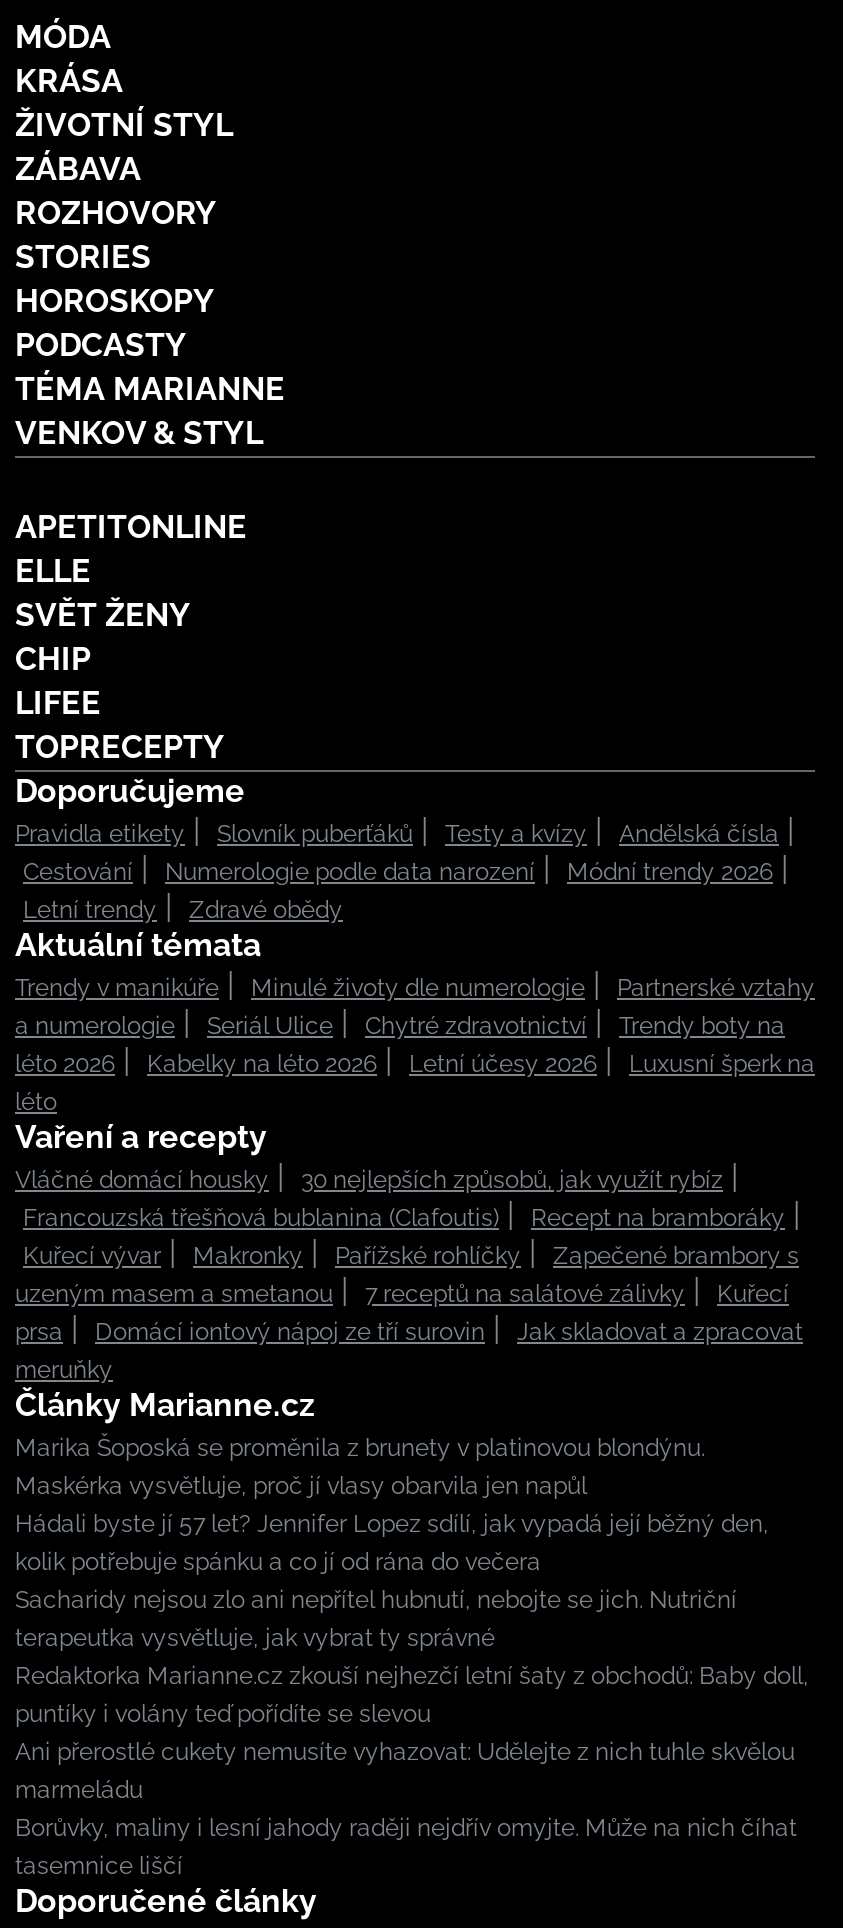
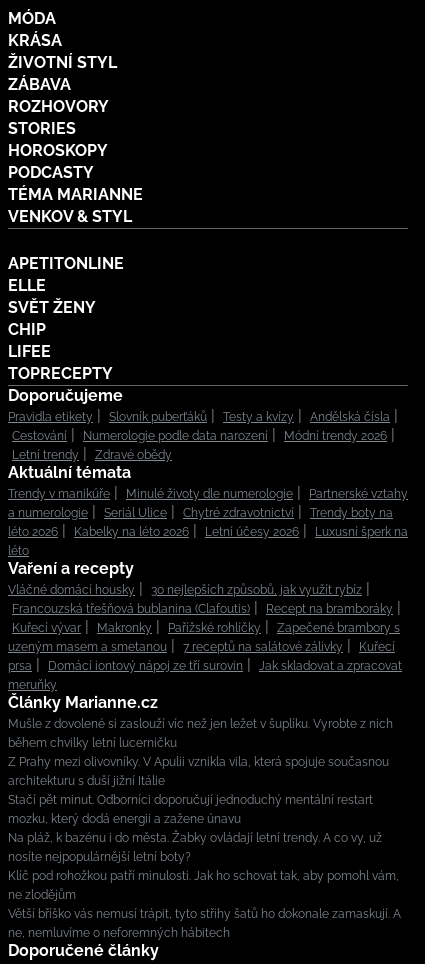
- Marika Šoposká se proměnila z brunety v platinovou blondýnu.
- Maskérka vysvětluje, proč jí vlasy obarvila jen napůl
- Hádali byste jí 57 let? Jennifer Lopez sdílí, jak vypadá její běžný den,
- kolik potřebuje spánku a co jí od rána do večera
- Sacharidy nejsou zlo ani nepřítel hubnutí, nebojte se jich. Nutriční
- terapeutka vysvětluje, jak vybrat ty správné
- Redaktorka Marianne.cz zkouší nejhezčí letní šaty z obchodů: Baby doll,
- puntíky i volány teď pořídíte se slevou
- Ani přerostlé cukety nemusíte vyhazovat: Udělejte z nich tuhle skvělou
- marmeládu
- Borůvky, maliny i lesní jahody raději nejdřív omyjte. Může na nich číhat
- tasemnice liščí
+ Mušle z dovolené si zaslouží víc než jen ležet v šuplíku. Vyrobte z nich
+ během chvilky letní lucerničku
+ Z Prahy mezi olivovníky. V Apulii vznikla vila, která spojuje současnou
+ architekturu s duší jižní Itálie
+ Stačí pět minut. Odborníci doporučují jednoduchý mentální restart
+ mozku, který dodá energii a zažene únavu
+ Na pláž, k bazénu i do města. Žabky ovládají letní trendy. A co vy, už
+ nosíte nejpopulárnější letní boty?
+ Klíč pod rohožkou patří minulosti. Jak ho schovat tak, aby pomohl vám,
+ ne zlodějům
+ Větší bříško vás nemusí trápit, tyto střihy šatů ho dokonale zamaskují. A
+ ne, nemluvíme o neforemných hábitech
